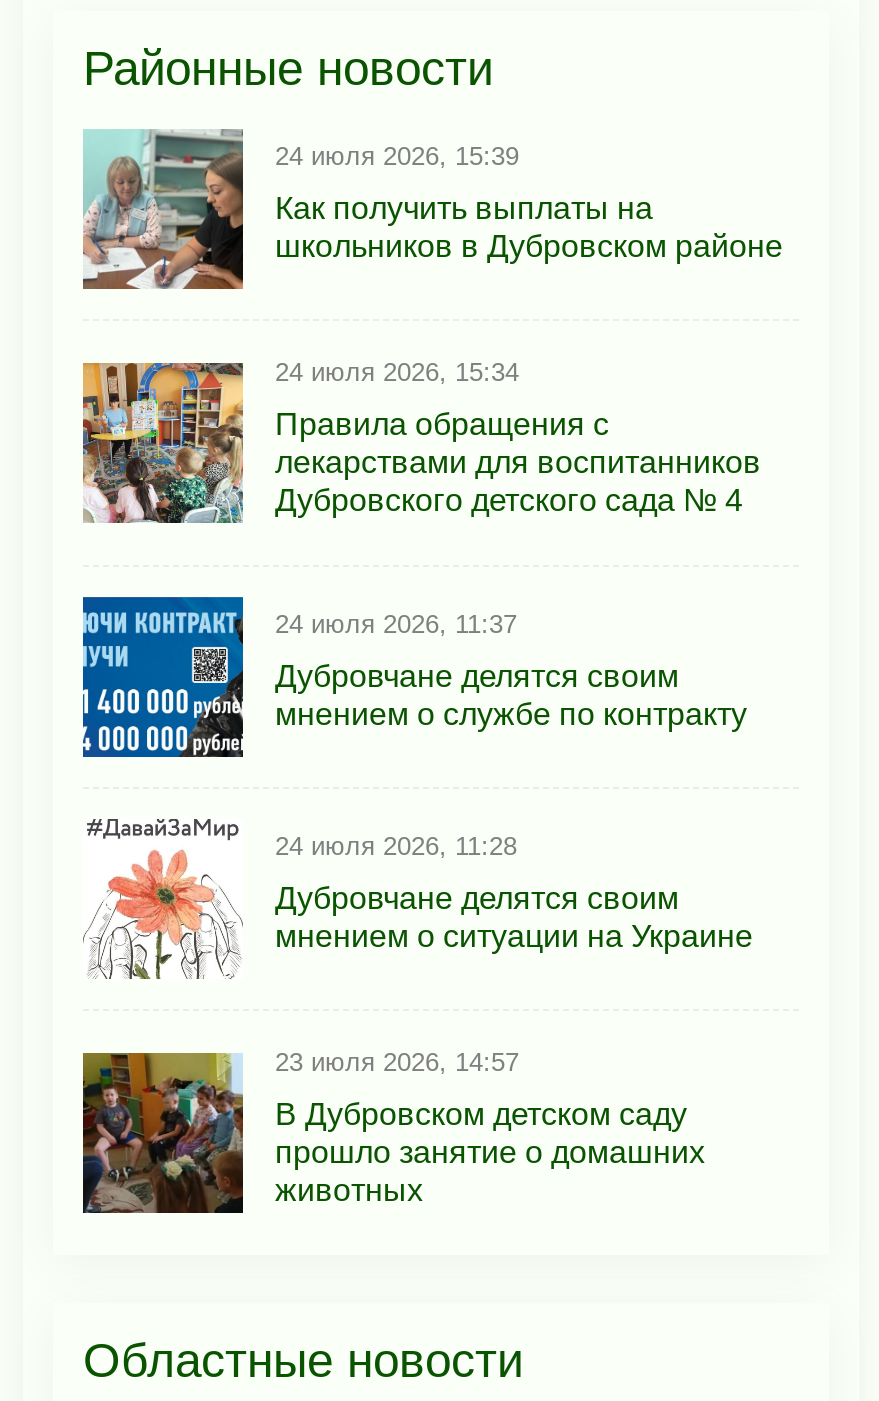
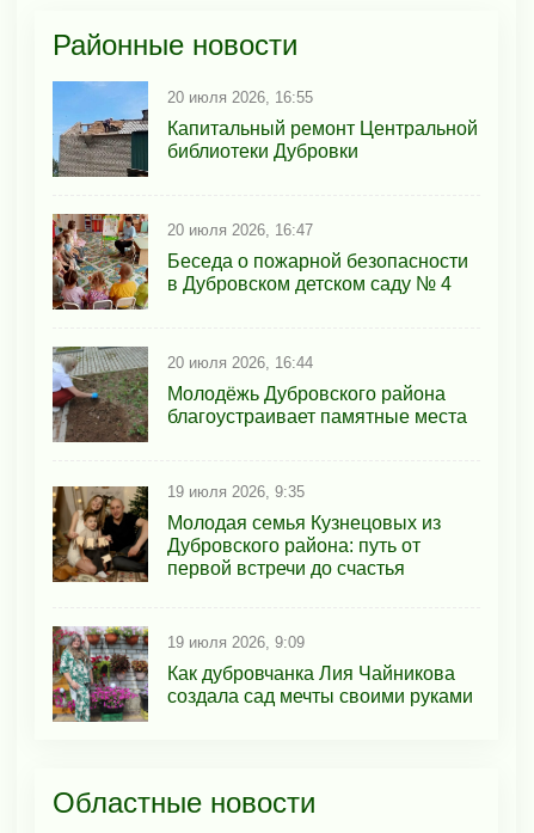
- [image]
- 24 июля 2026, 15:39
+ [image]
+ 20 июля 2026, 16:55

- Как получить выплаты на
- школьников в Дубровском районе
+ Капитальный ремонт Центральной
+ библиотеки Дубровки

- [image]
- 24 июля 2026, 15:34
+ [image]
+ 20 июля 2026, 16:47

- Правила обращения с
- лекарствами для воспитанников
- Дубровского детского сада № 4
+ Беседа о пожарной безопасности
+ в Дубровском детском саду № 4

- [image]
- 24 июля 2026, 11:37
+ [image]
+ 20 июля 2026, 16:44

- Дубровчане делятся своим
- мнением о службе по контракту
+ Молодёжь Дубровского района
+ благоустраивает памятные места

- [image]
- 24 июля 2026, 11:28
+ [image]
+ 19 июля 2026, 9:35

- Дубровчане делятся своим
- мнением о ситуации на Украине
+ Молодая семья Кузнецовых из
+ Дубровского района: путь от
+ первой встречи до счастья

- [image]
- 23 июля 2026, 14:57
+ [image]
+ 19 июля 2026, 9:09

- В Дубровском детском саду
- прошло занятие о домашних
- животных
+ Как дубровчанка Лия Чайникова
+ создала сад мечты своими руками
